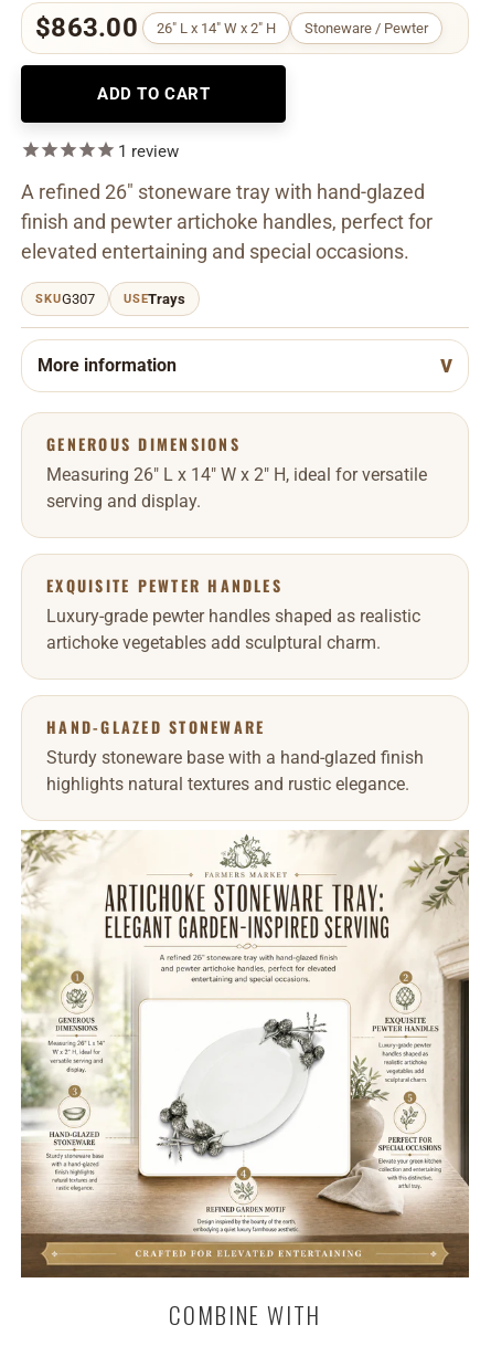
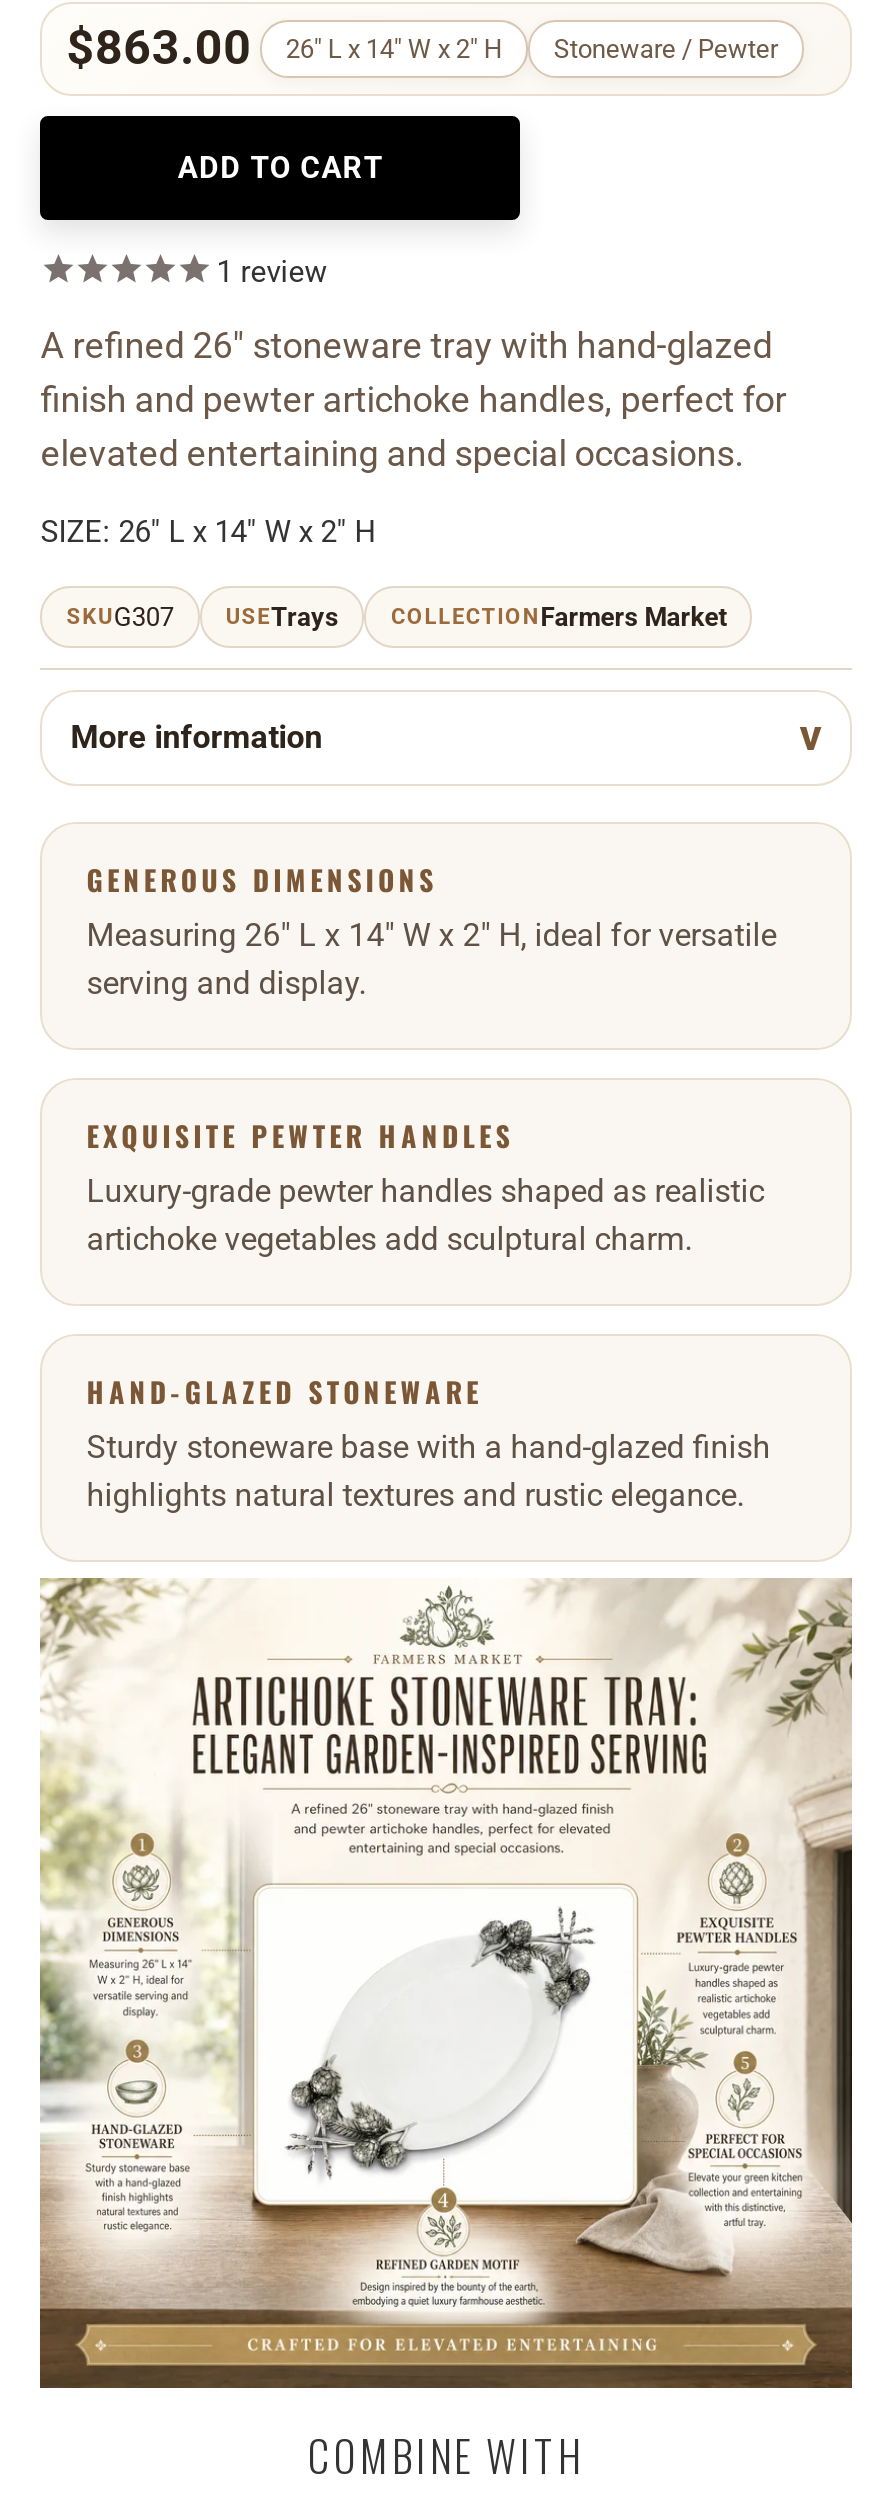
+ SIZE: 26" L x 14" W x 2" H

+ COLLECTIONFarmers Market
